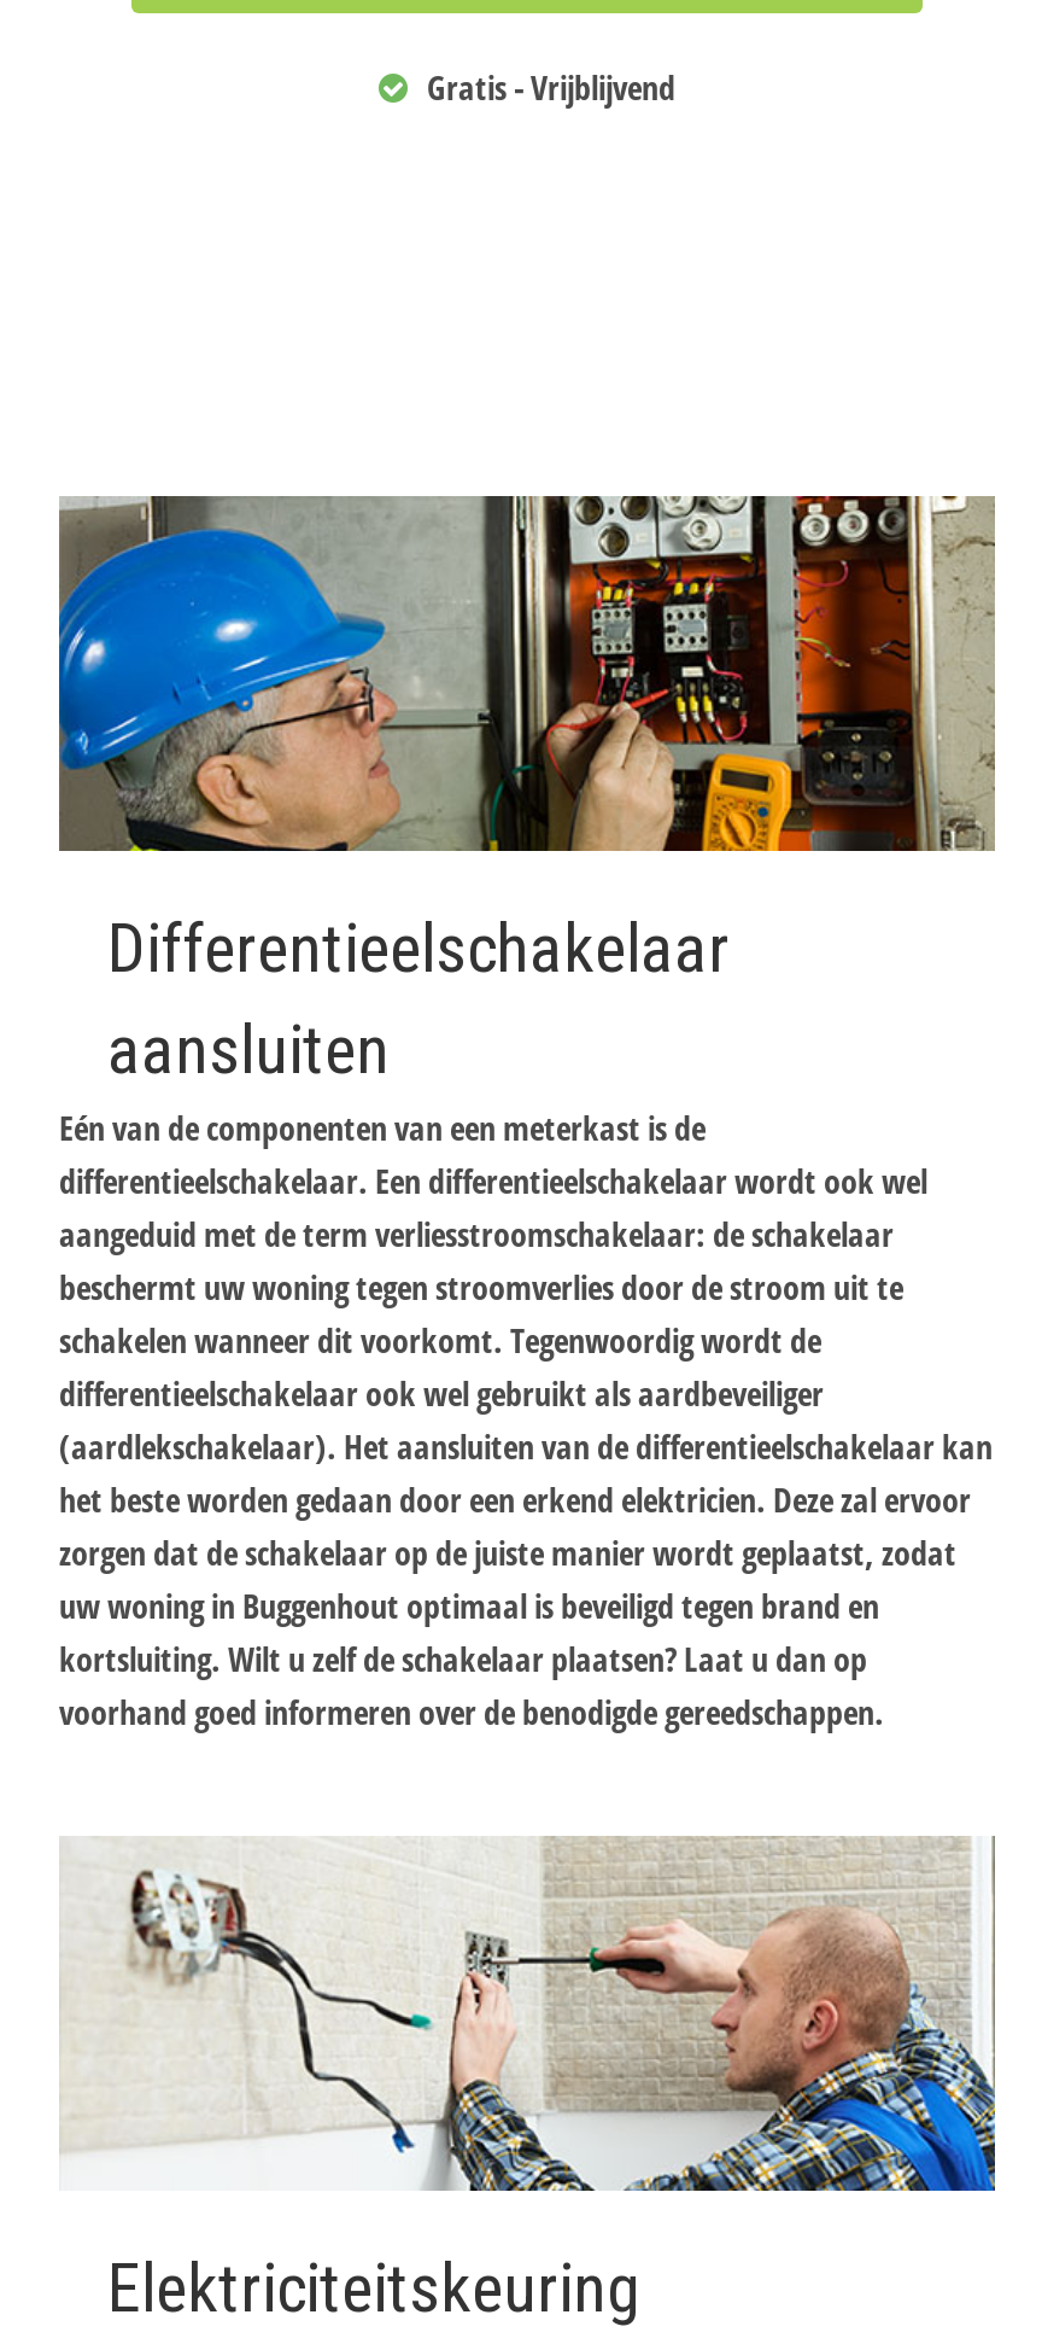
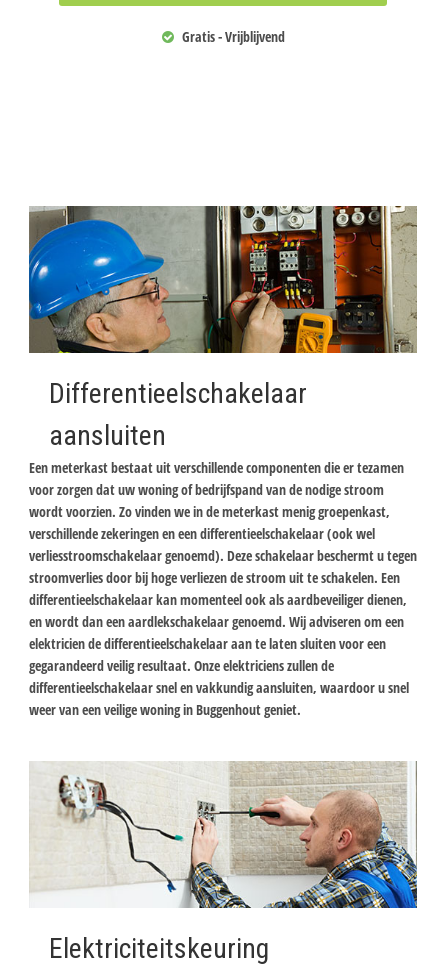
- Eén van de componenten van een meterkast is de
- differentieelschakelaar. Een differentieelschakelaar wordt ook wel
- aangeduid met de term verliesstroomschakelaar: de schakelaar
- beschermt uw woning tegen stroomverlies door de stroom uit te
- schakelen wanneer dit voorkomt. Tegenwoordig wordt de
- differentieelschakelaar ook wel gebruikt als aardbeveiliger
- (aardlekschakelaar). Het aansluiten van de differentieelschakelaar kan
- het beste worden gedaan door een erkend elektricien. Deze zal ervoor
- zorgen dat de schakelaar op de juiste manier wordt geplaatst, zodat
- uw woning in Buggenhout optimaal is beveiligd tegen brand en
- kortsluiting. Wilt u zelf de schakelaar plaatsen? Laat u dan op
- voorhand goed informeren over de benodigde gereedschappen.
+ Een meterkast bestaat uit verschillende componenten die er tezamen
+ voor zorgen dat uw woning of bedrijfspand van de nodige stroom
+ wordt voorzien. Zo vinden we in de meterkast menig groepenkast,
+ verschillende zekeringen en een differentieelschakelaar (ook wel
+ verliesstroomschakelaar genoemd). Deze schakelaar beschermt u tegen
+ stroomverlies door bij hoge verliezen de stroom uit te schakelen. Een
+ differentieelschakelaar kan momenteel ook als aardbeveiliger dienen,
+ en wordt dan een aardlekschakelaar genoemd. Wij adviseren om een
+ elektricien de differentieelschakelaar aan te laten sluiten voor een
+ gegarandeerd veilig resultaat. Onze elektriciens zullen de
+ differentieelschakelaar snel en vakkundig aansluiten, waardoor u snel
+ weer van een veilige woning in Buggenhout geniet.
